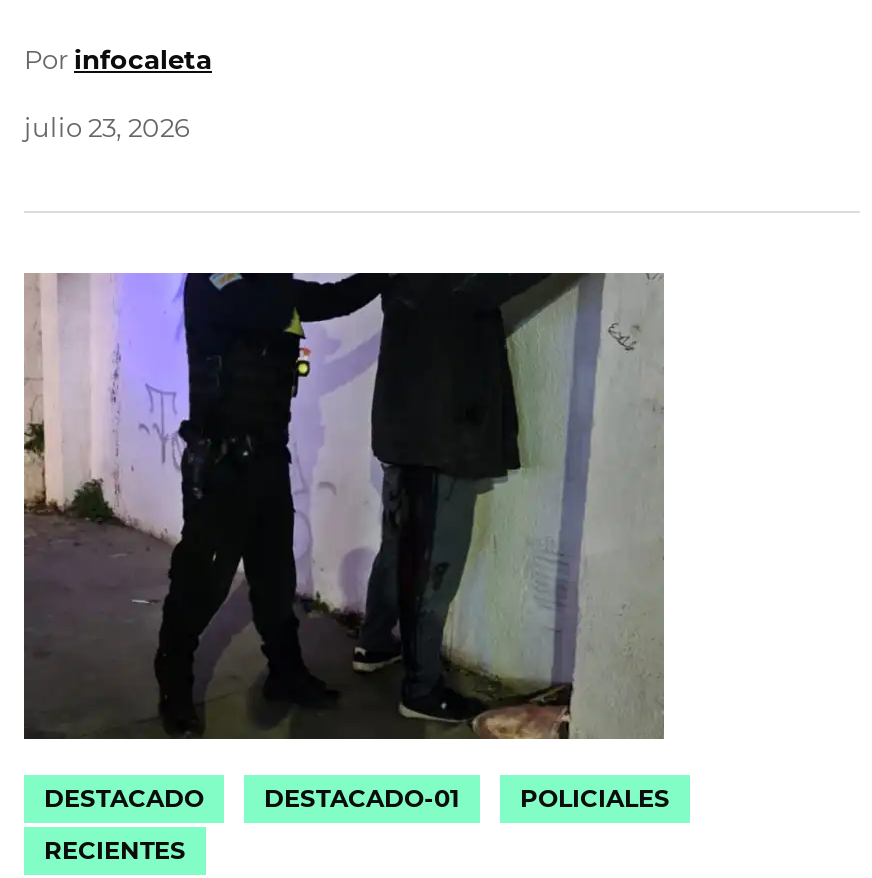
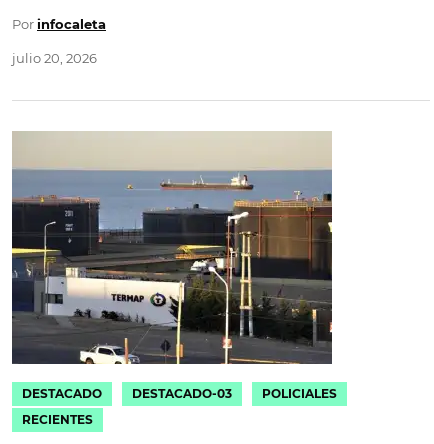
- julio 23, 2026
+ julio 20, 2026

- [image]
- DESTACADO DESTACADO-01 POLICIALES
+ [image]
+ DESTACADO DESTACADO-03 POLICIALES
